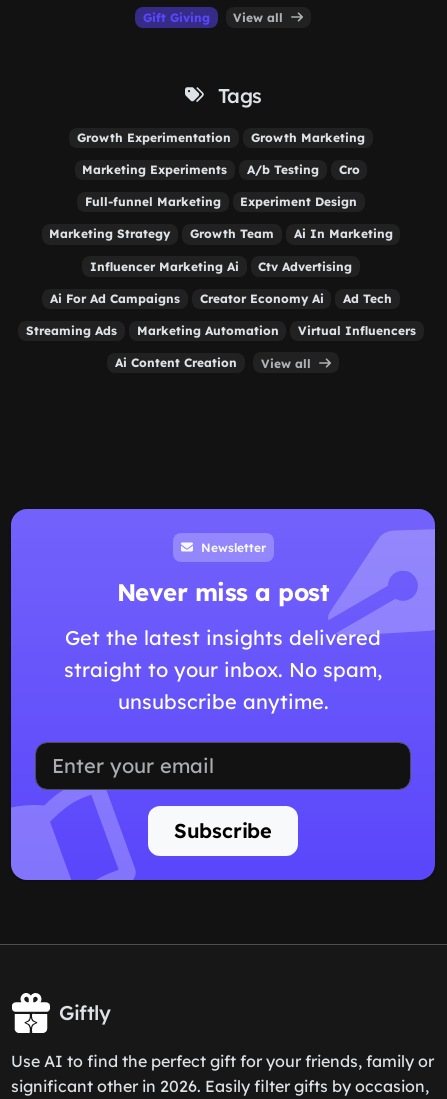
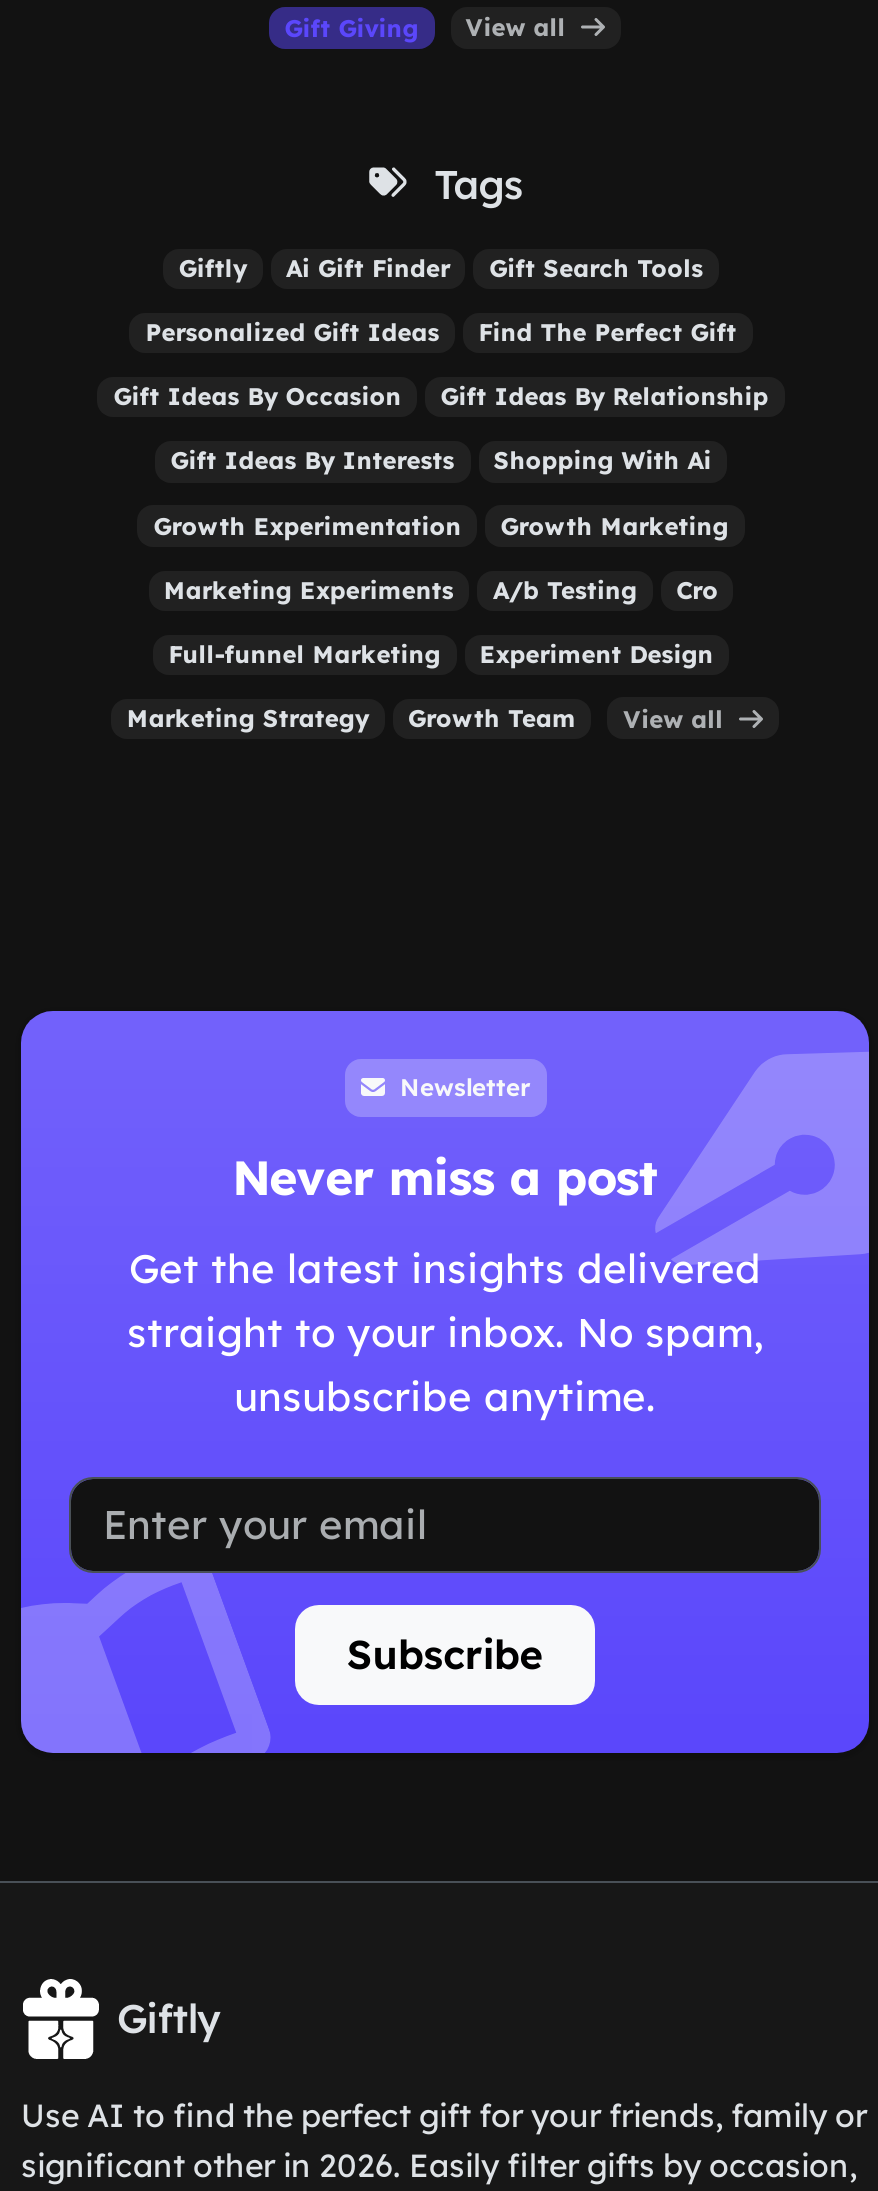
+ Giftly
+ Ai Gift Finder
+ Gift Search Tools
+ Personalized Gift Ideas
+ Find The Perfect Gift
+ Gift Ideas By Occasion
+ Gift Ideas By Relationship
+ Gift Ideas By Interests
+ Shopping With Ai

moved down: Growth Experimentation | Growth Marketing | Marketing Experiments | ... | Marketing Strategy | Growth Team

- Ai In Marketing
- Influencer Marketing Ai
- Ctv Advertising
- Ai For Ad Campaigns
- Creator Economy Ai
- Ad Tech
- Streaming Ads
- Marketing Automation
- Virtual Influencers
- Ai Content Creation
